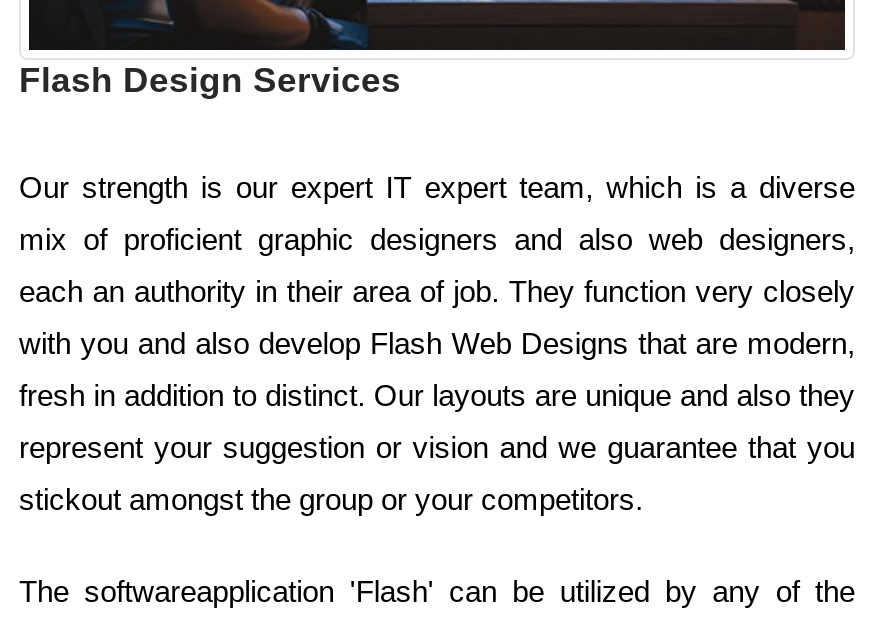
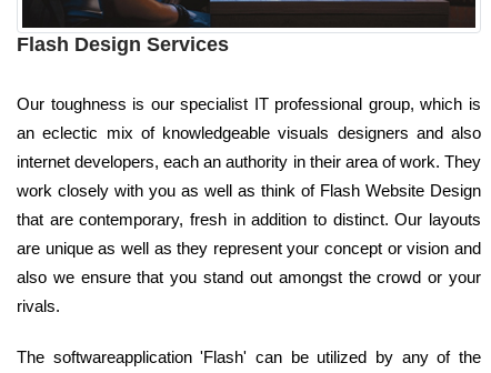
- Our strength is our expert IT expert team, which is a diverse
- mix of proficient graphic designers and also web designers,
- each an authority in their area of job. They function very closely
- with you and also develop Flash Web Designs that are modern,
- fresh in addition to distinct. Our layouts are unique and also they
- represent your suggestion or vision and we guarantee that you
- stickout amongst the group or your competitors.
+ Our toughness is our specialist IT professional group, which is
+ an eclectic mix of knowledgeable visuals designers and also
+ internet developers, each an authority in their area of work. They
+ work closely with you as well as think of Flash Website Design
+ that are contemporary, fresh in addition to distinct. Our layouts
+ are unique as well as they represent your concept or vision and
+ also we ensure that you stand out amongst the crowd or your
+ rivals.
